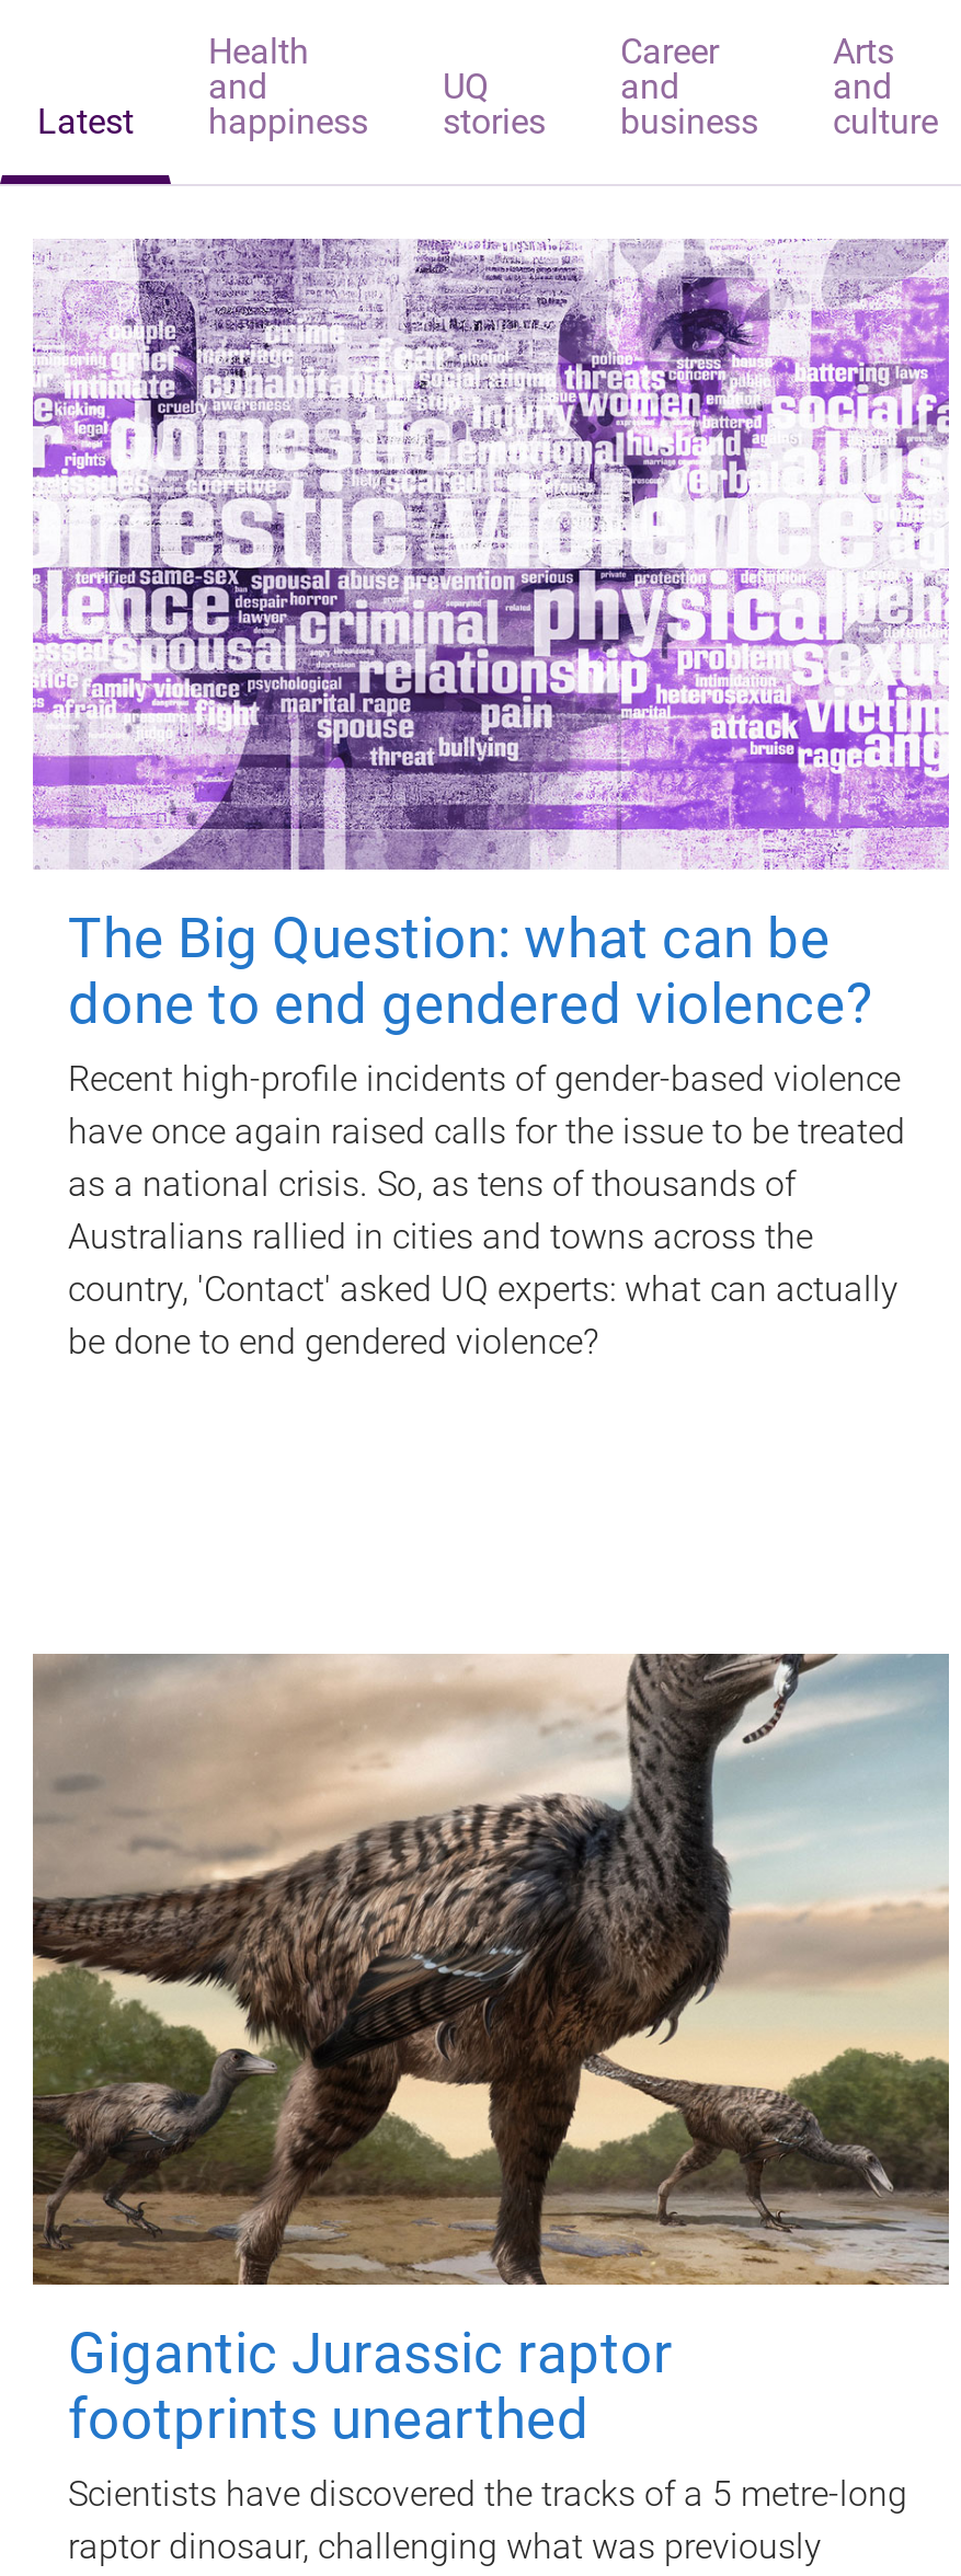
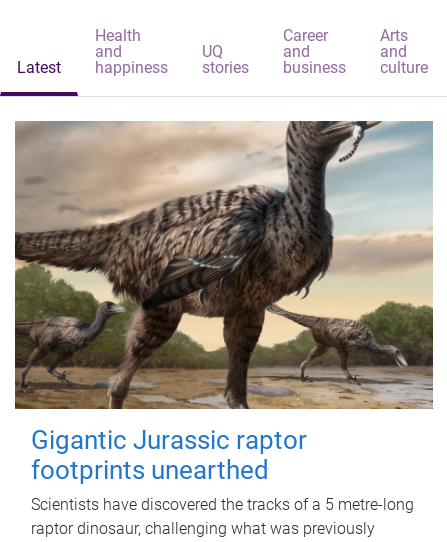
- [image]
- The Big Question: what can be
- done to end gendered violence?
- Recent high-profile incidents of gender-based violence
- have once again raised calls for the issue to be treated
- as a national crisis. So, as tens of thousands of
- Australians rallied in cities and towns across the
- country, 'Contact' asked UQ experts: what can actually
- be done to end gendered violence?
